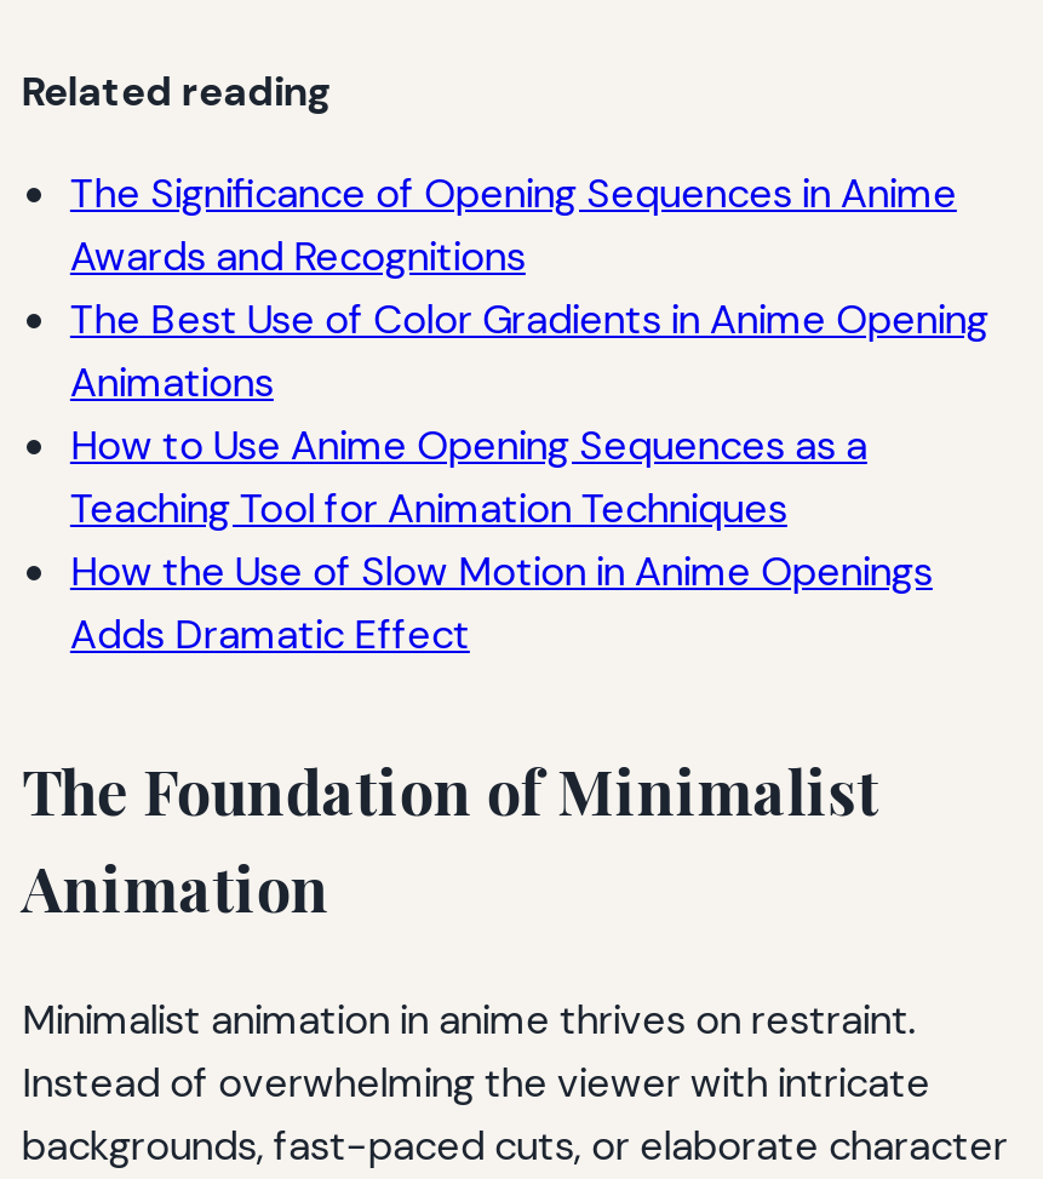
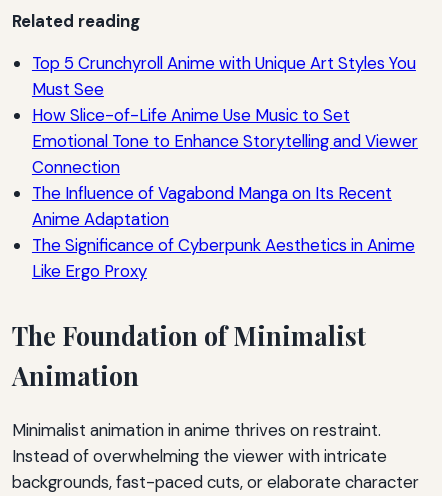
- The Significance of Opening Sequences in Anime
- Awards and Recognitions
- The Best Use of Color Gradients in Anime Opening
- Animations
- How to Use Anime Opening Sequences as a
- Teaching Tool for Animation Techniques
- How the Use of Slow Motion in Anime Openings
- Adds Dramatic Effect
+ Top 5 Crunchyroll Anime with Unique Art Styles You
+ Must See
+ How Slice-of-Life Anime Use Music to Set
+ Emotional Tone to Enhance Storytelling and Viewer
+ Connection
+ The Influence of Vagabond Manga on Its Recent
+ Anime Adaptation
+ The Significance of Cyberpunk Aesthetics in Anime
+ Like Ergo Proxy
